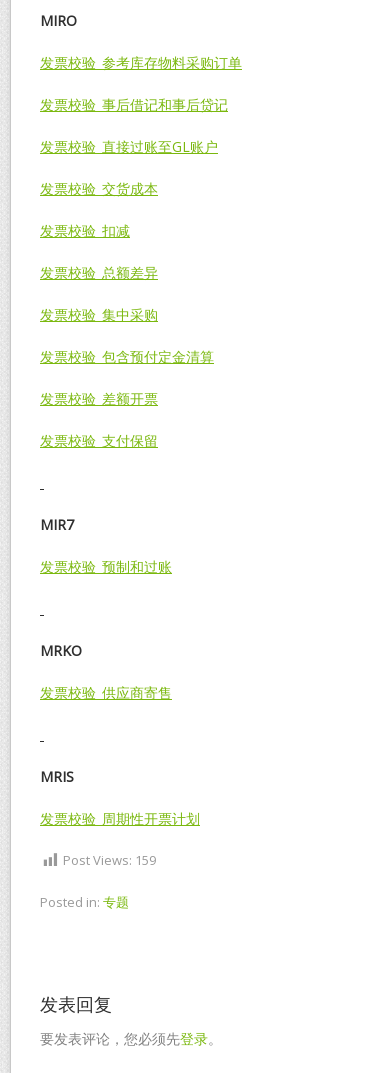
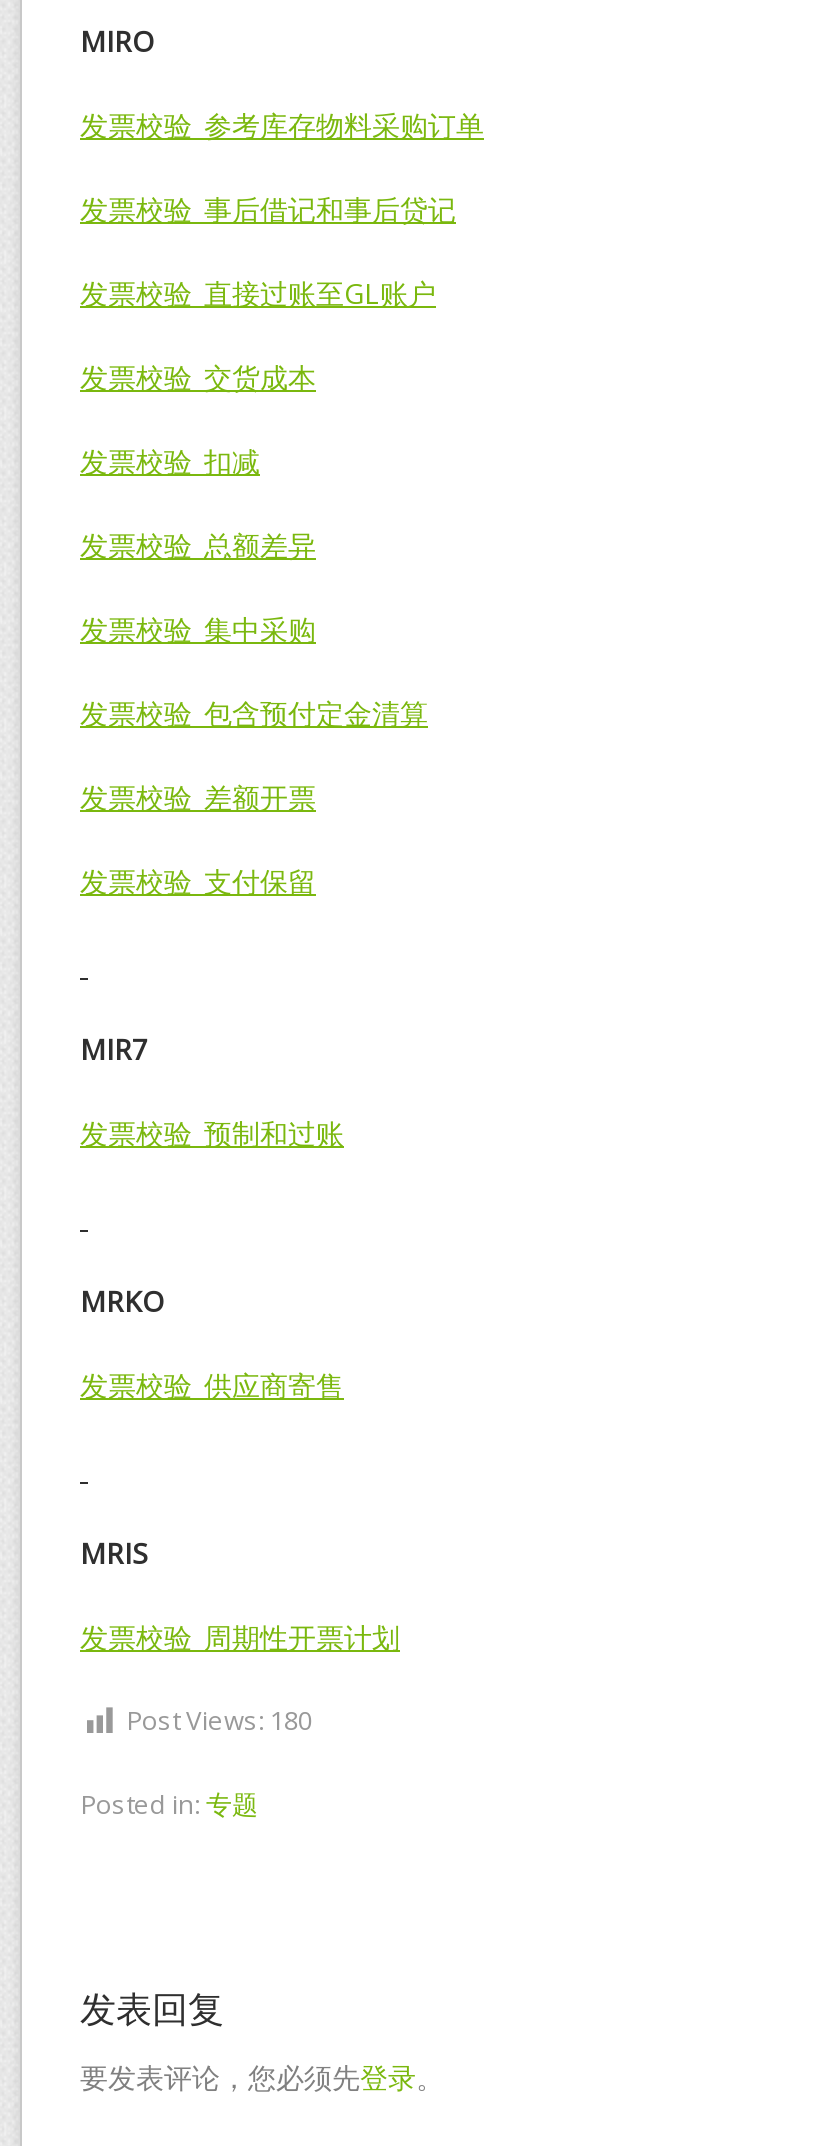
- Post Views: 159
+ Post Views: 180
